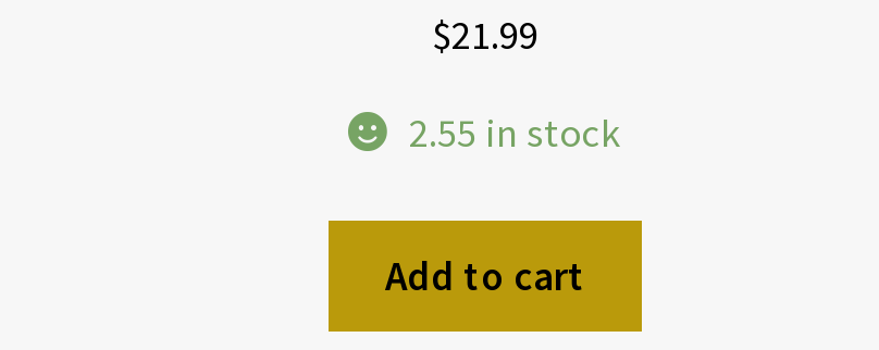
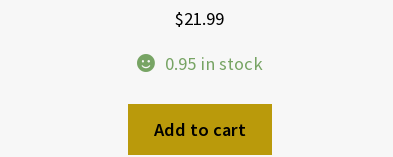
- 2.55 in stock
+ 0.95 in stock
